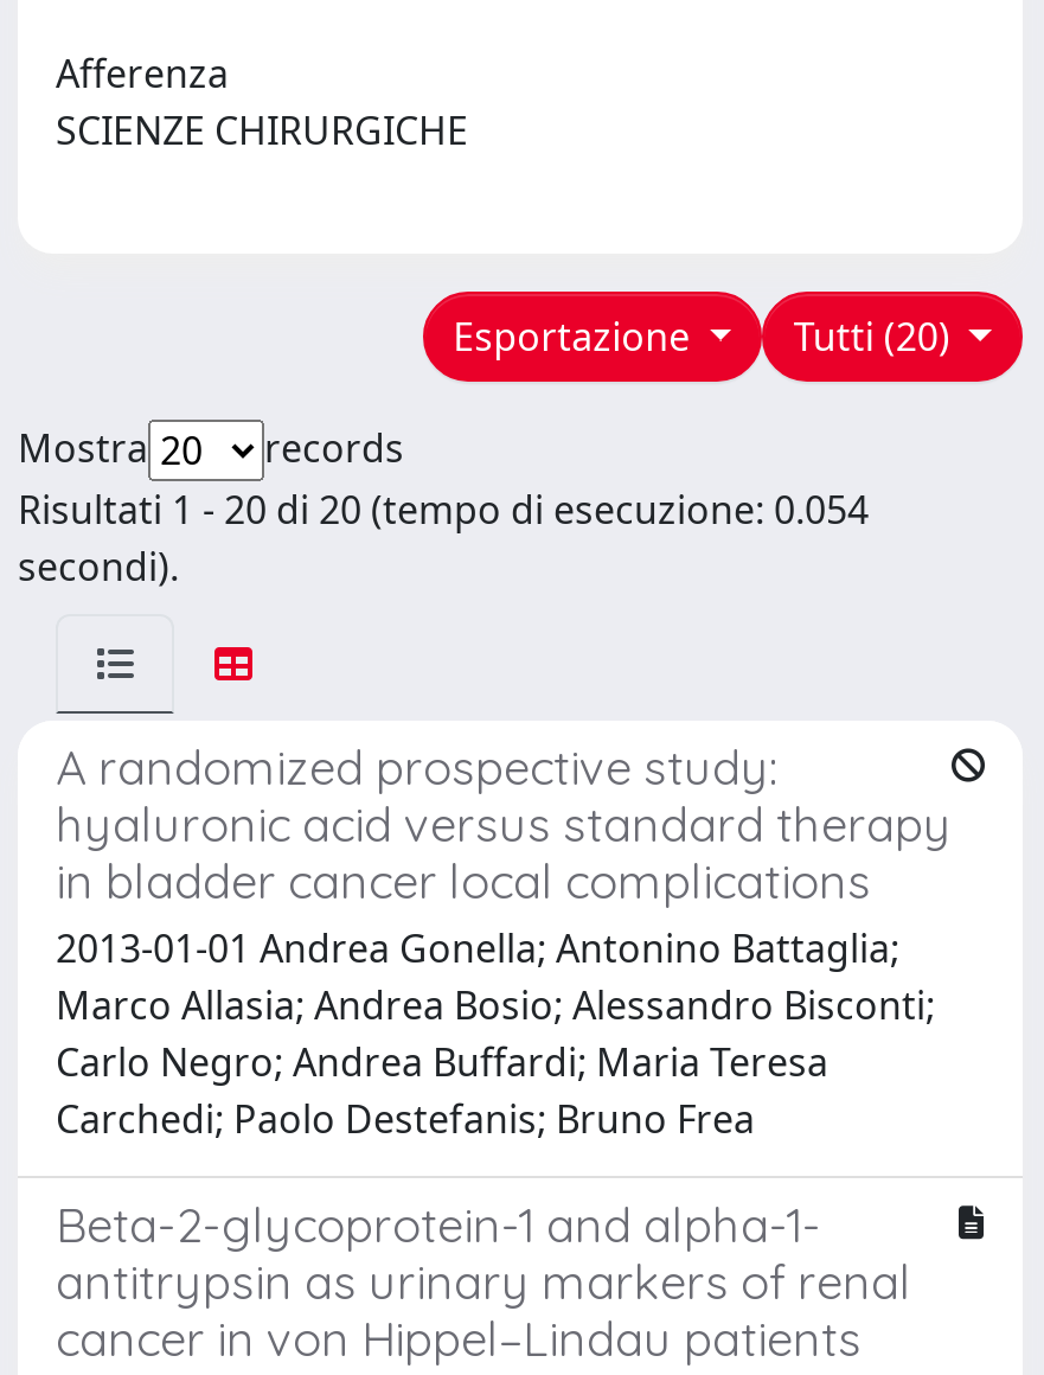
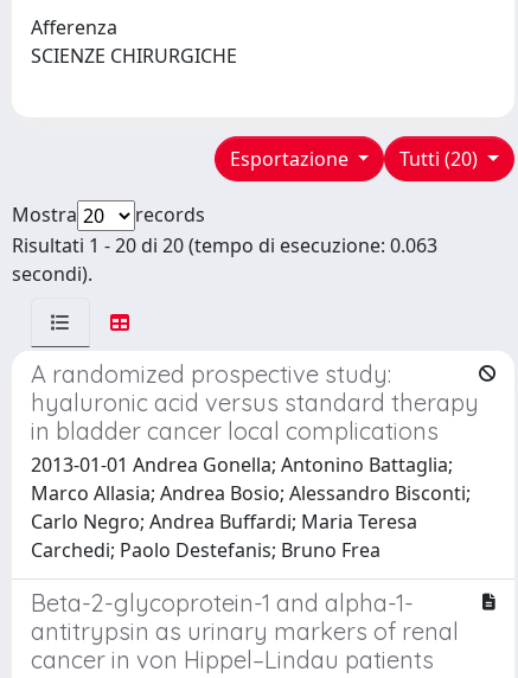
- Risultati 1 - 20 di 20 (tempo di esecuzione: 0.054
+ Risultati 1 - 20 di 20 (tempo di esecuzione: 0.063
